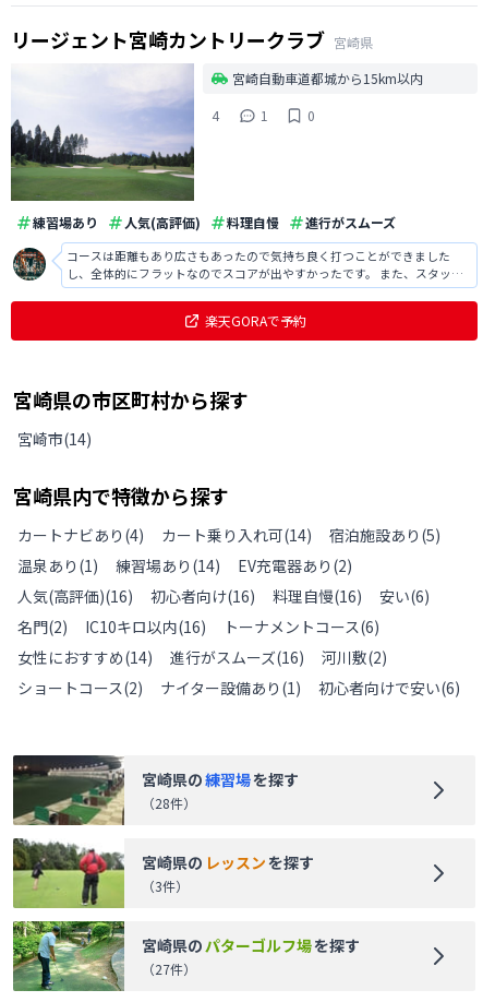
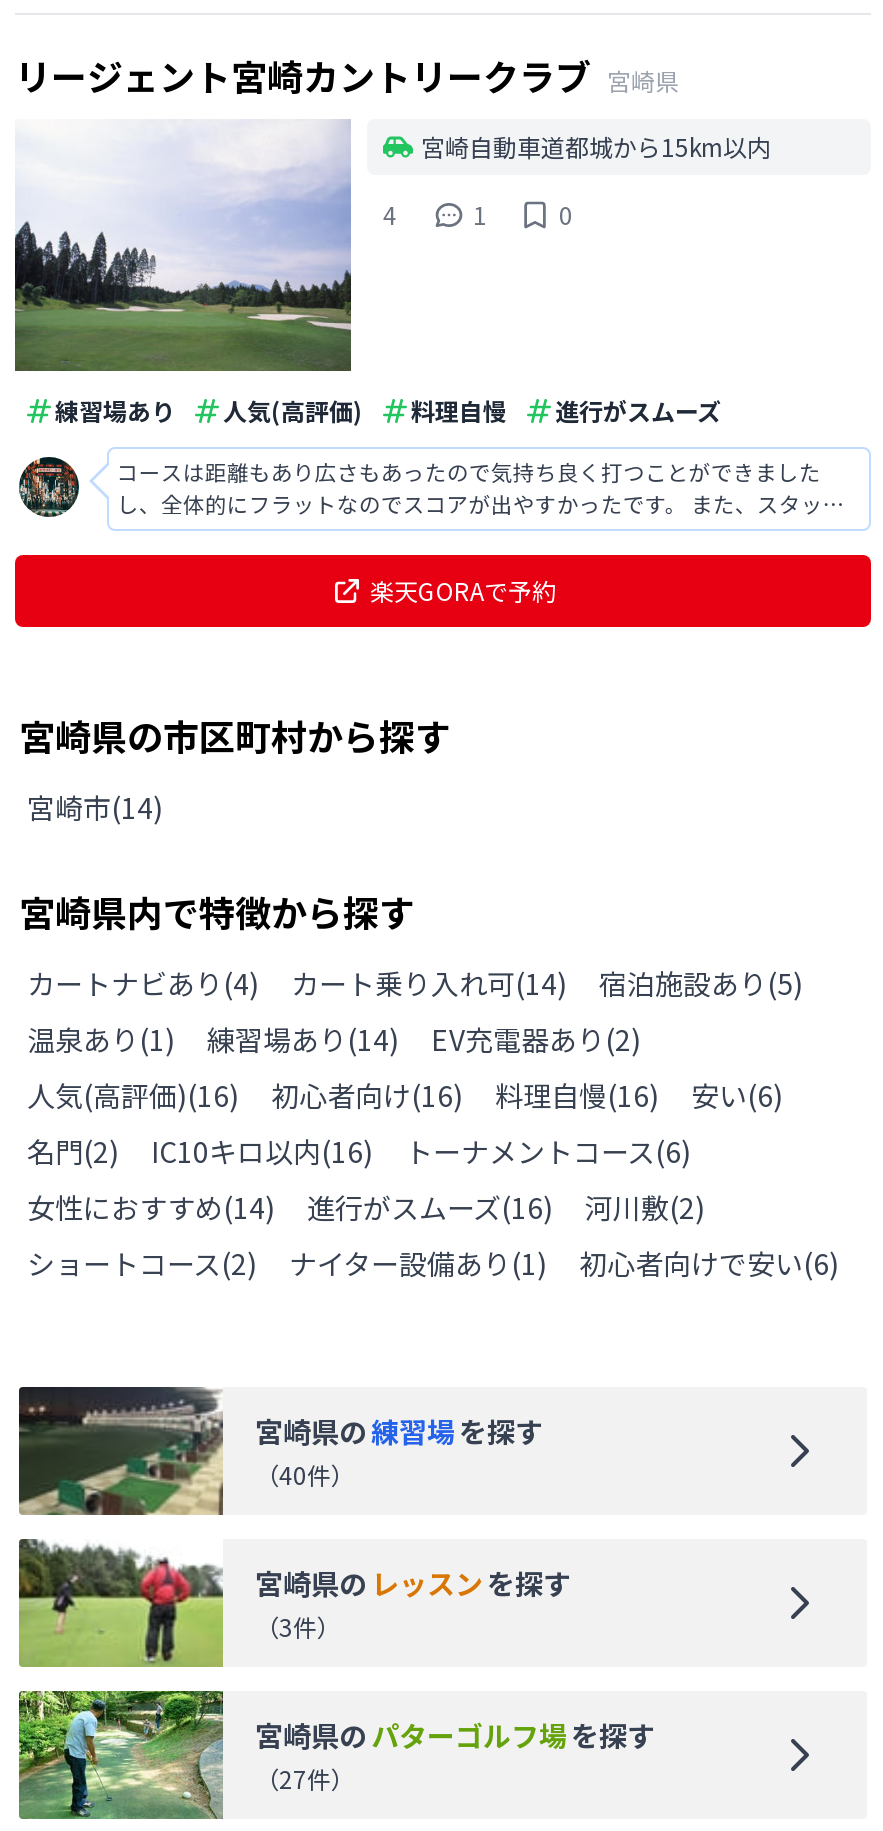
- （28件）
+ （40件）
